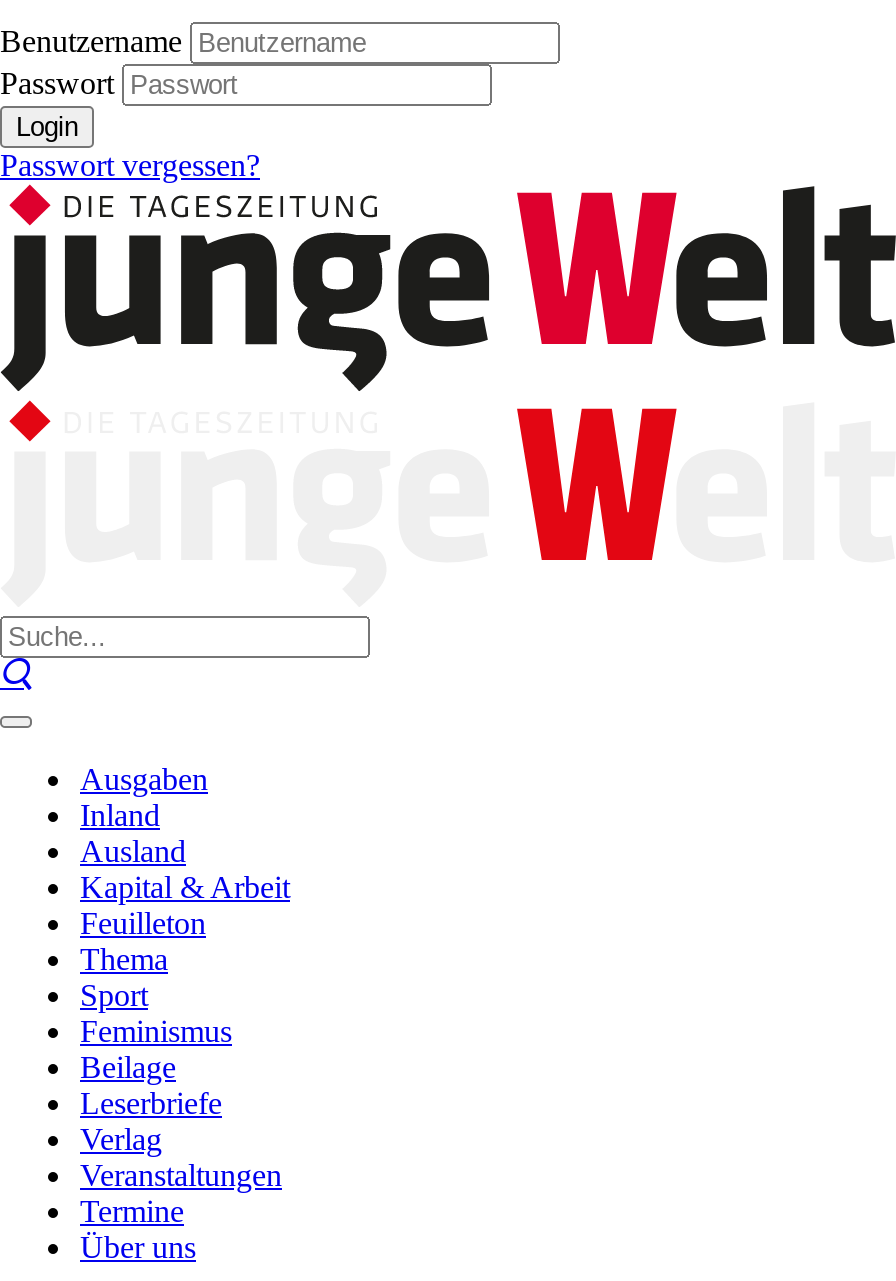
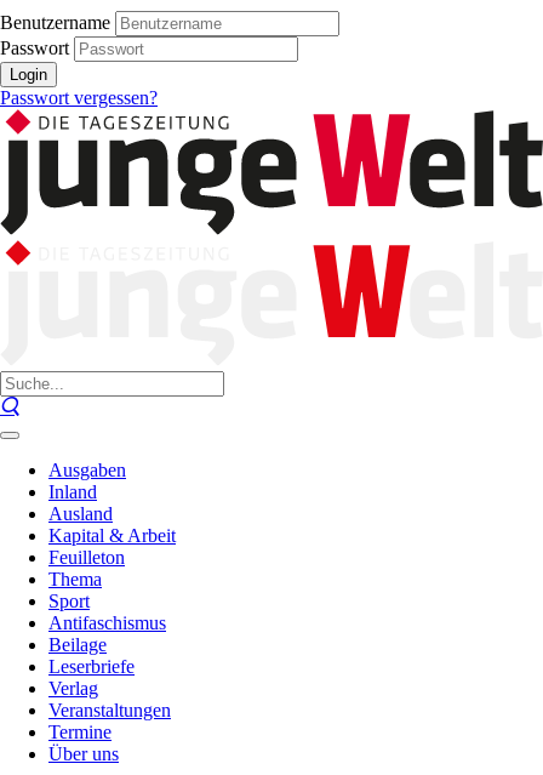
- Feminismus
+ Antifaschismus
